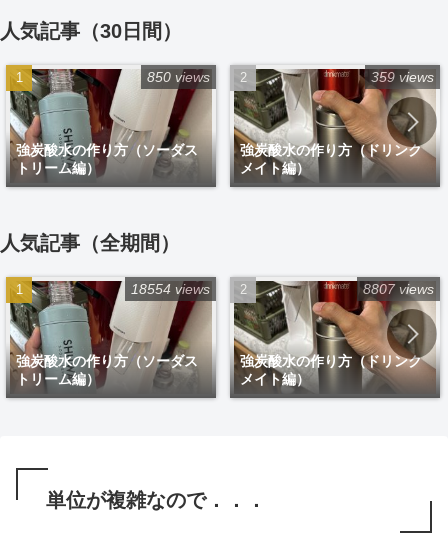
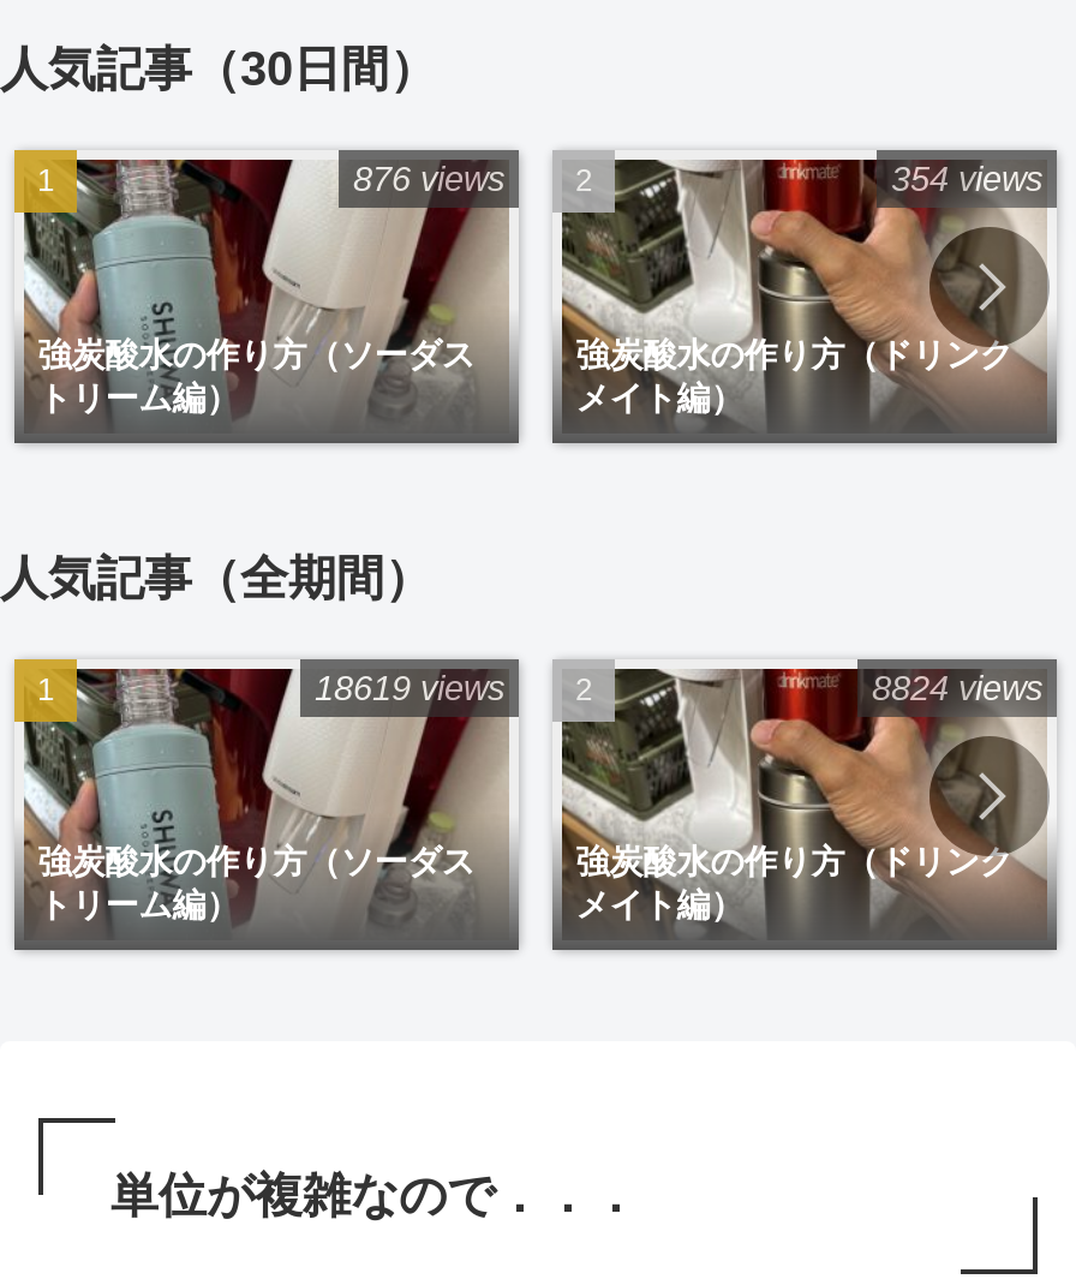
- 850 views
+ 876 views

- 359 views
+ 354 views

- 18554 views
+ 18619 views

- 8807 views
+ 8824 views
